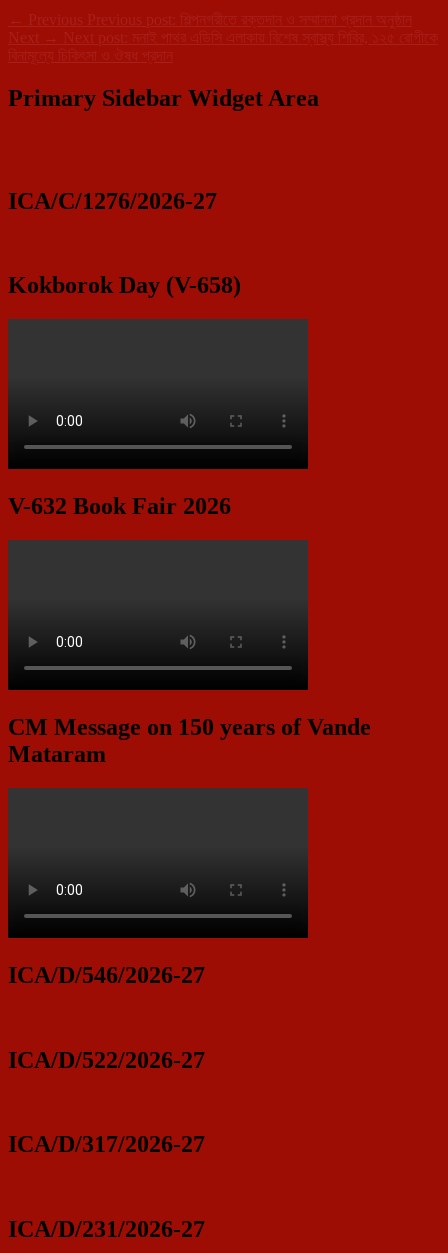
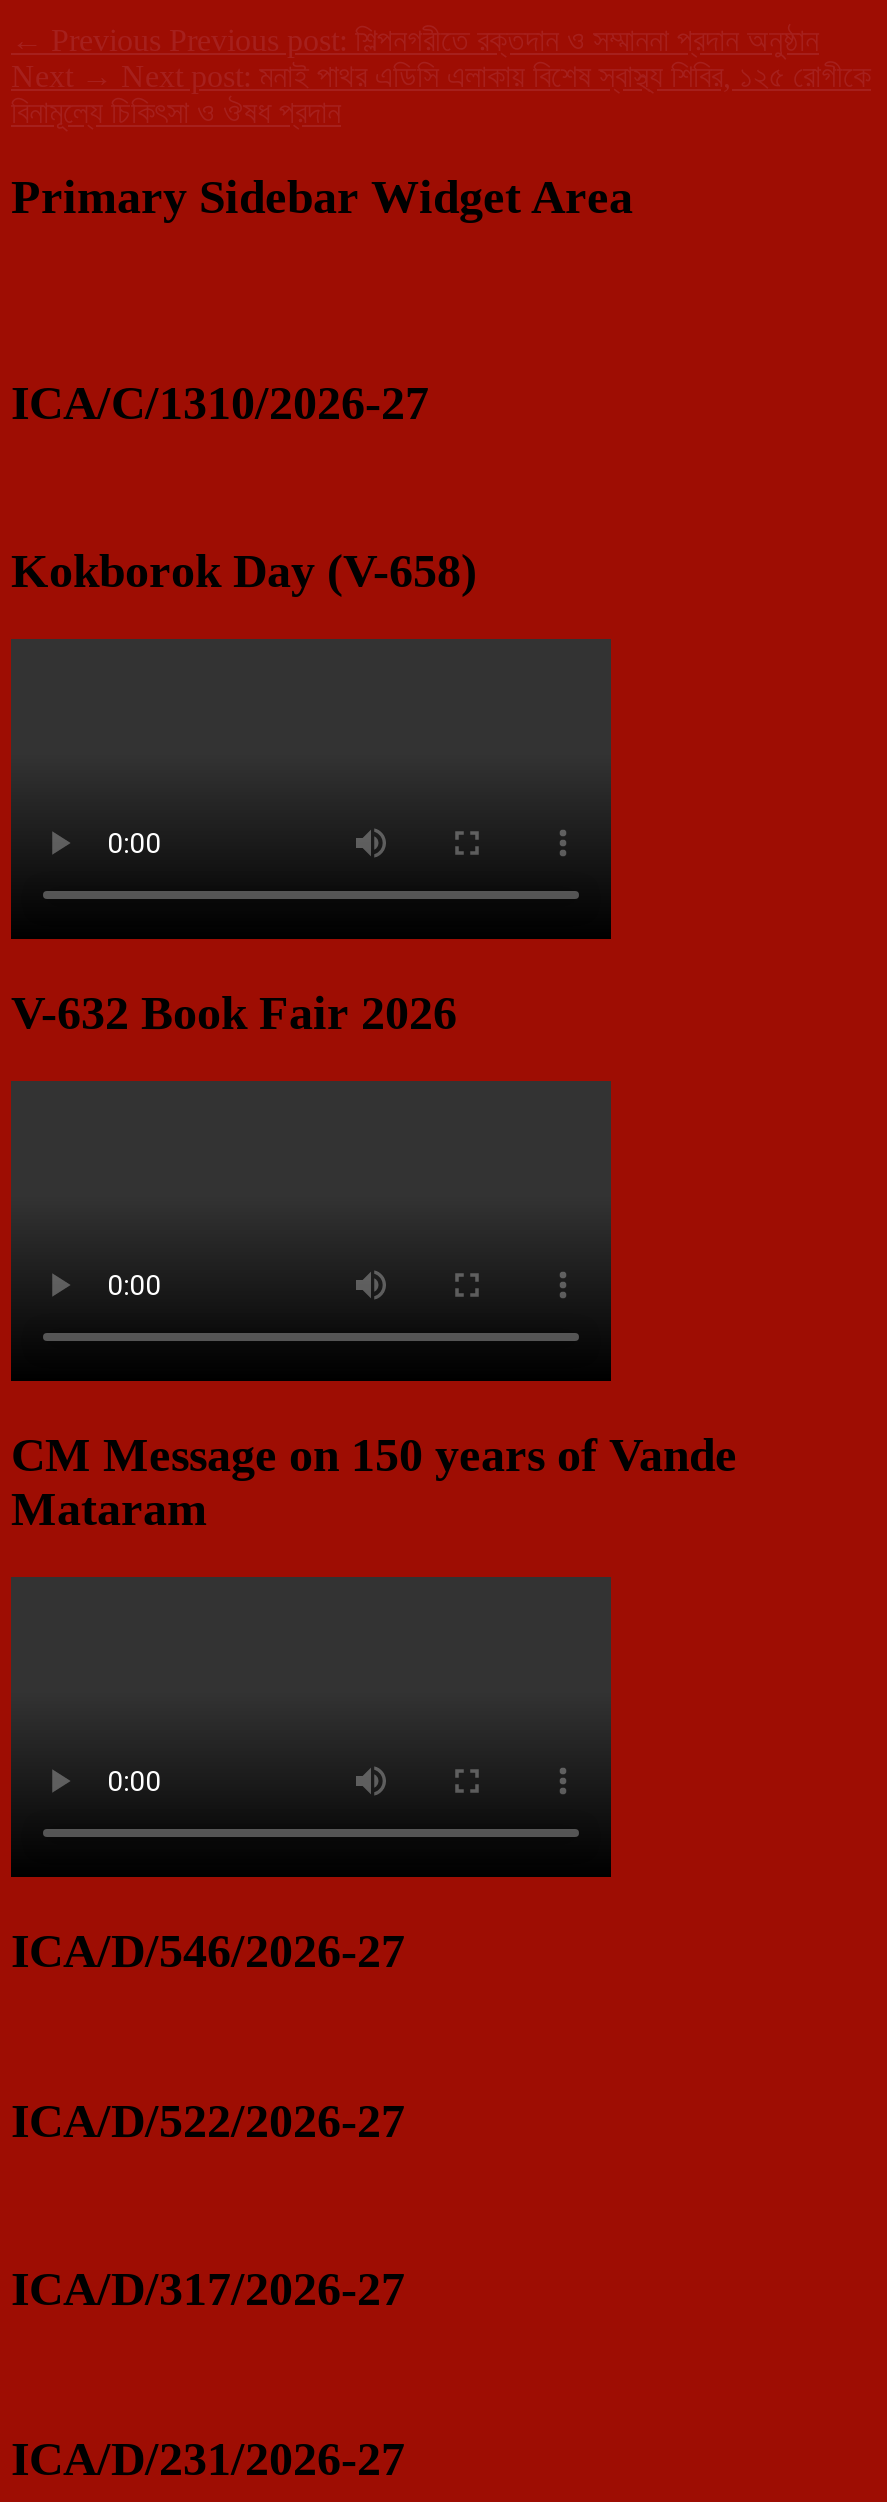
- ICA/C/1276/2026-27
+ ICA/C/1310/2026-27
